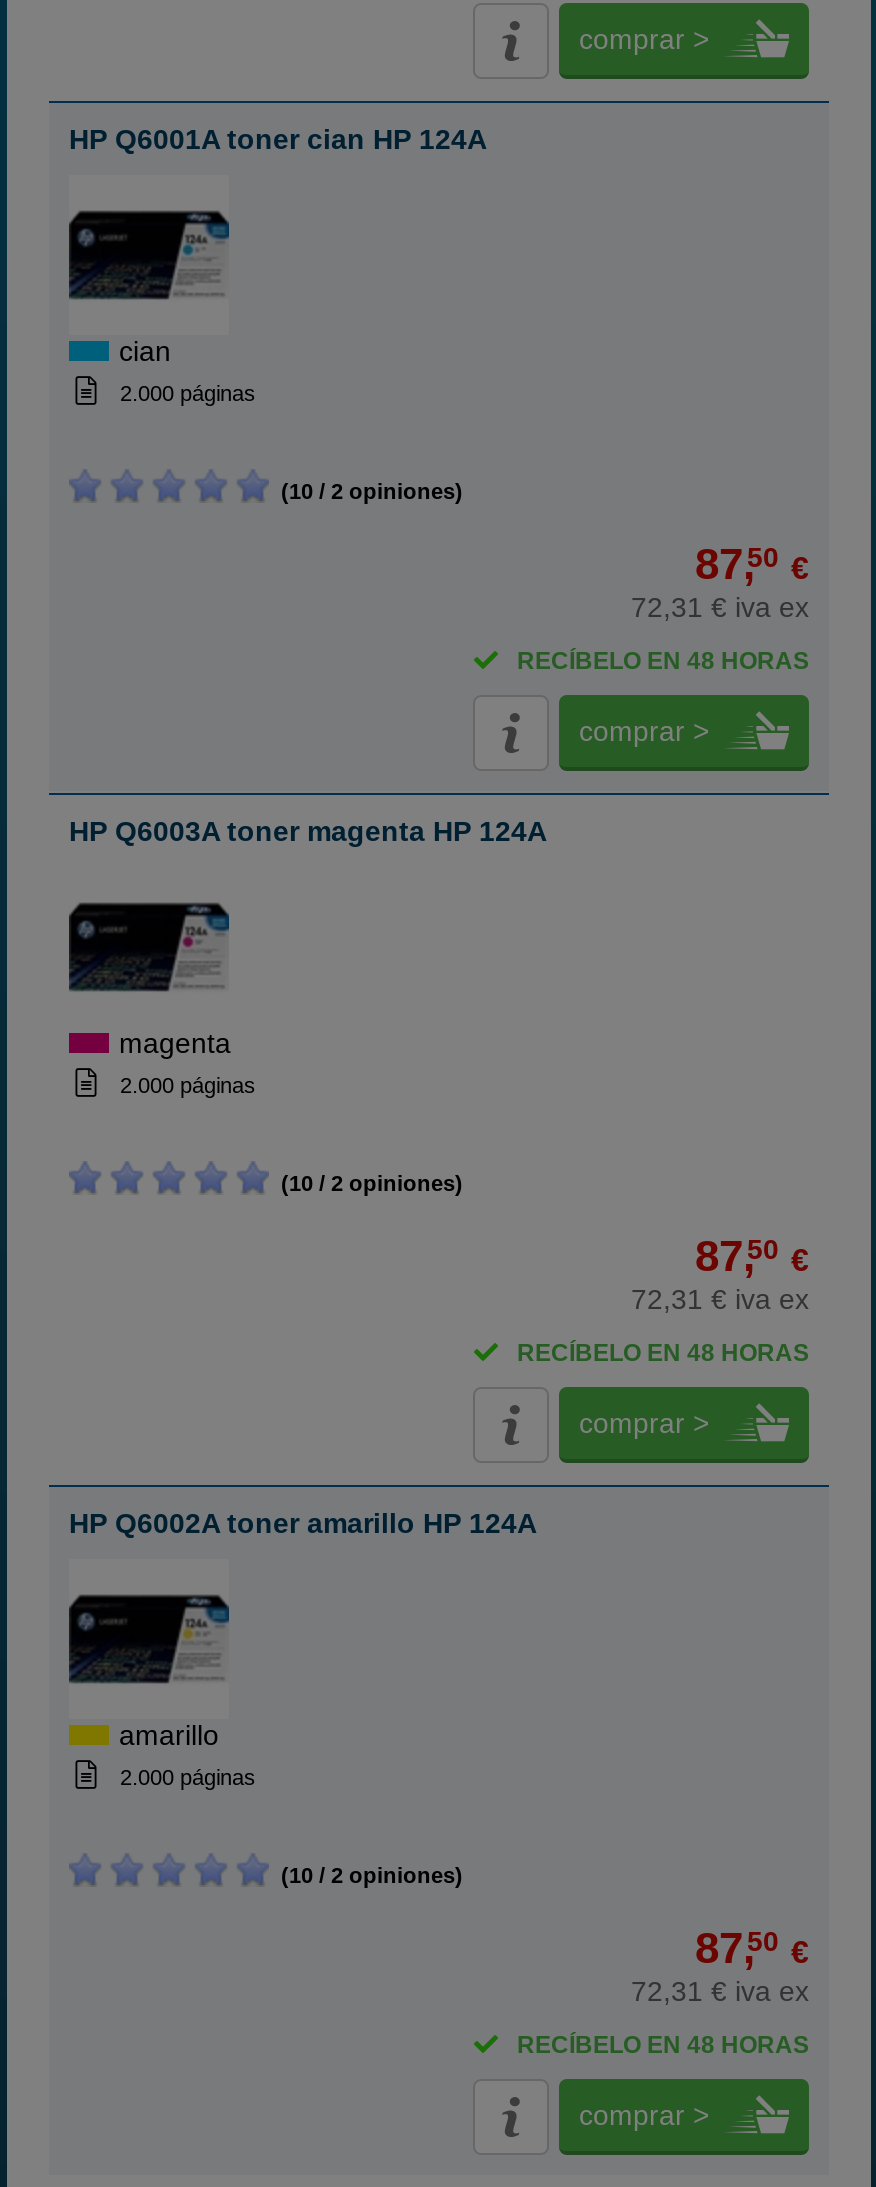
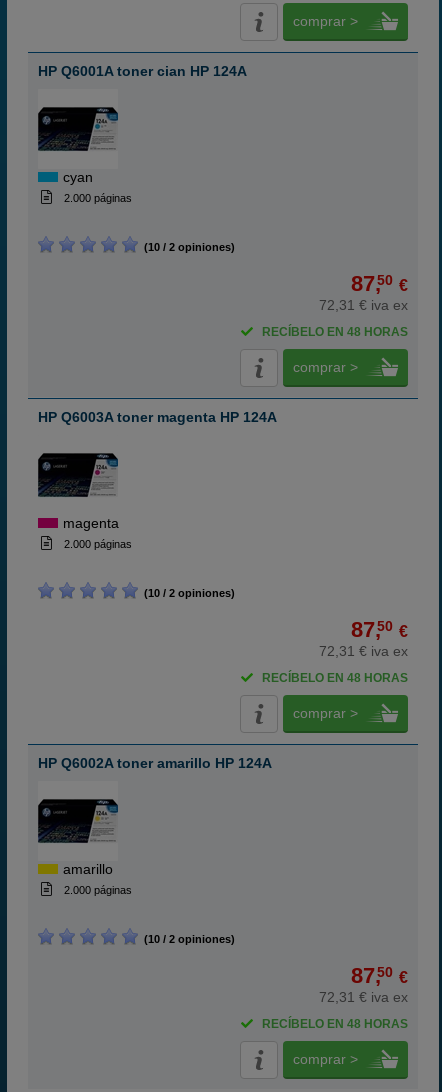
- cian
+ cyan
